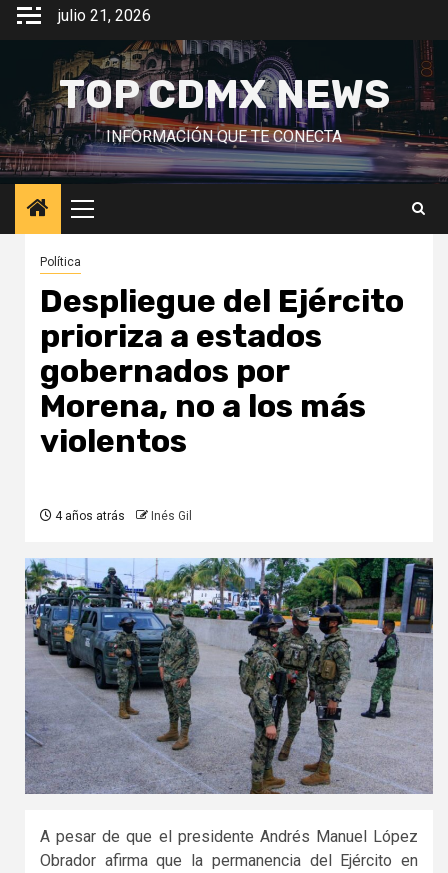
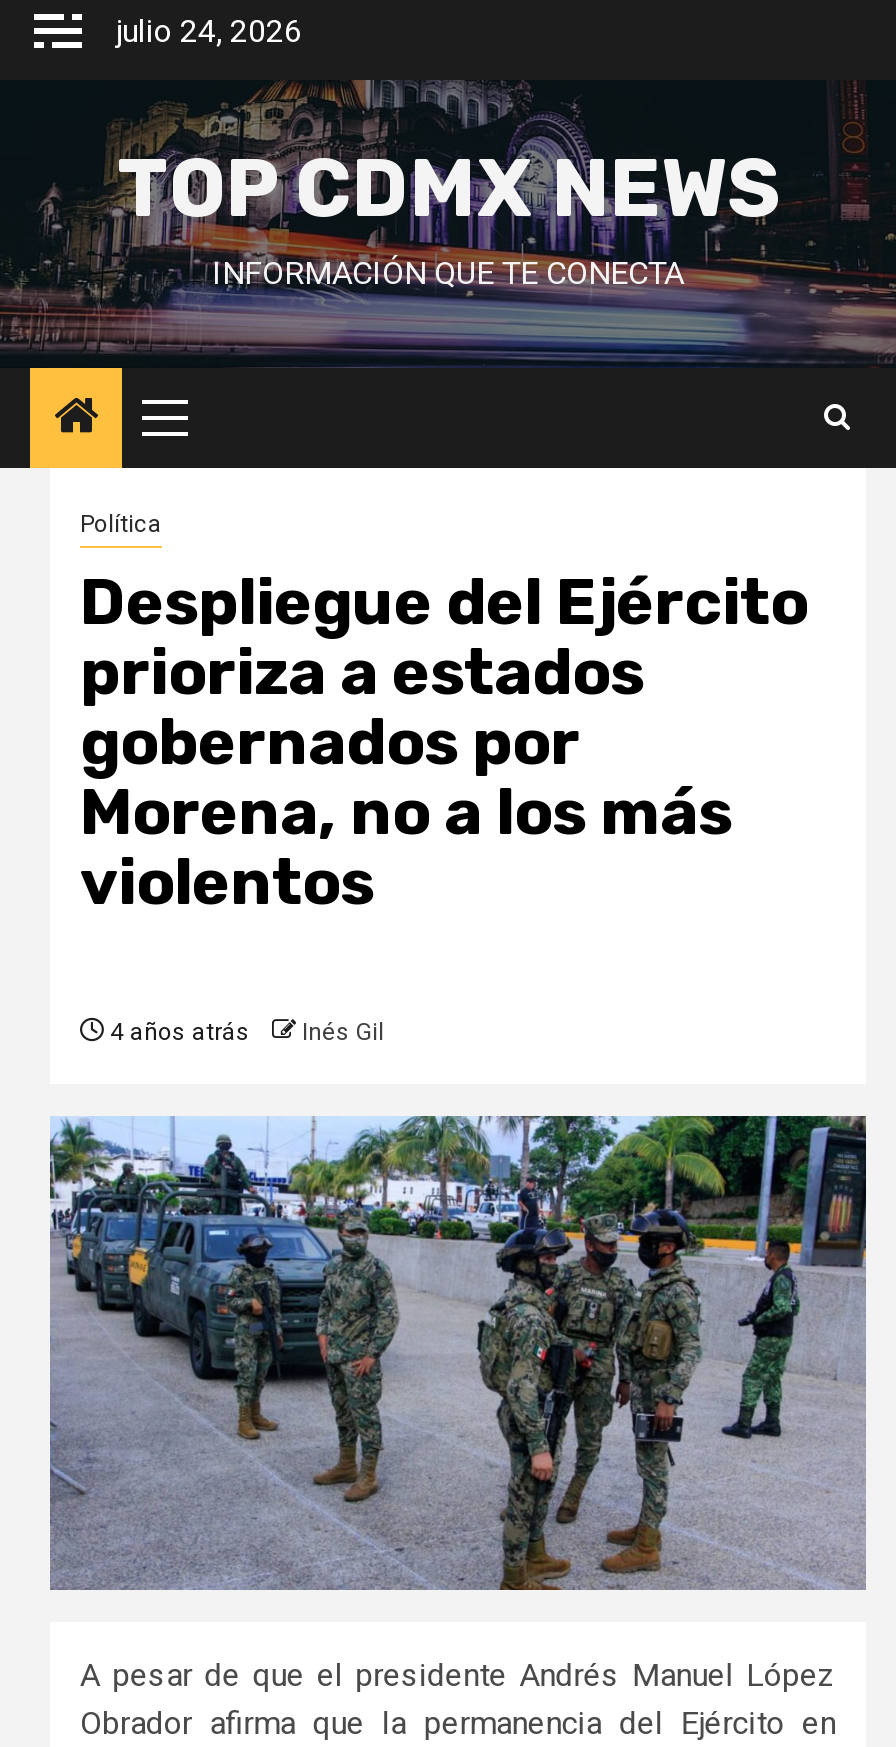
- julio 21, 2026
+ julio 24, 2026
